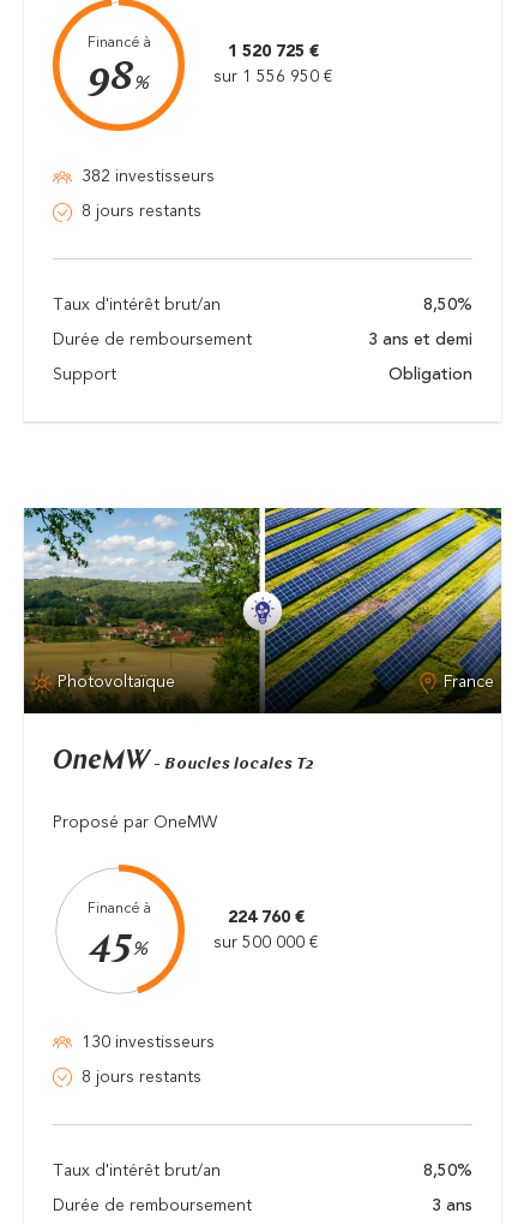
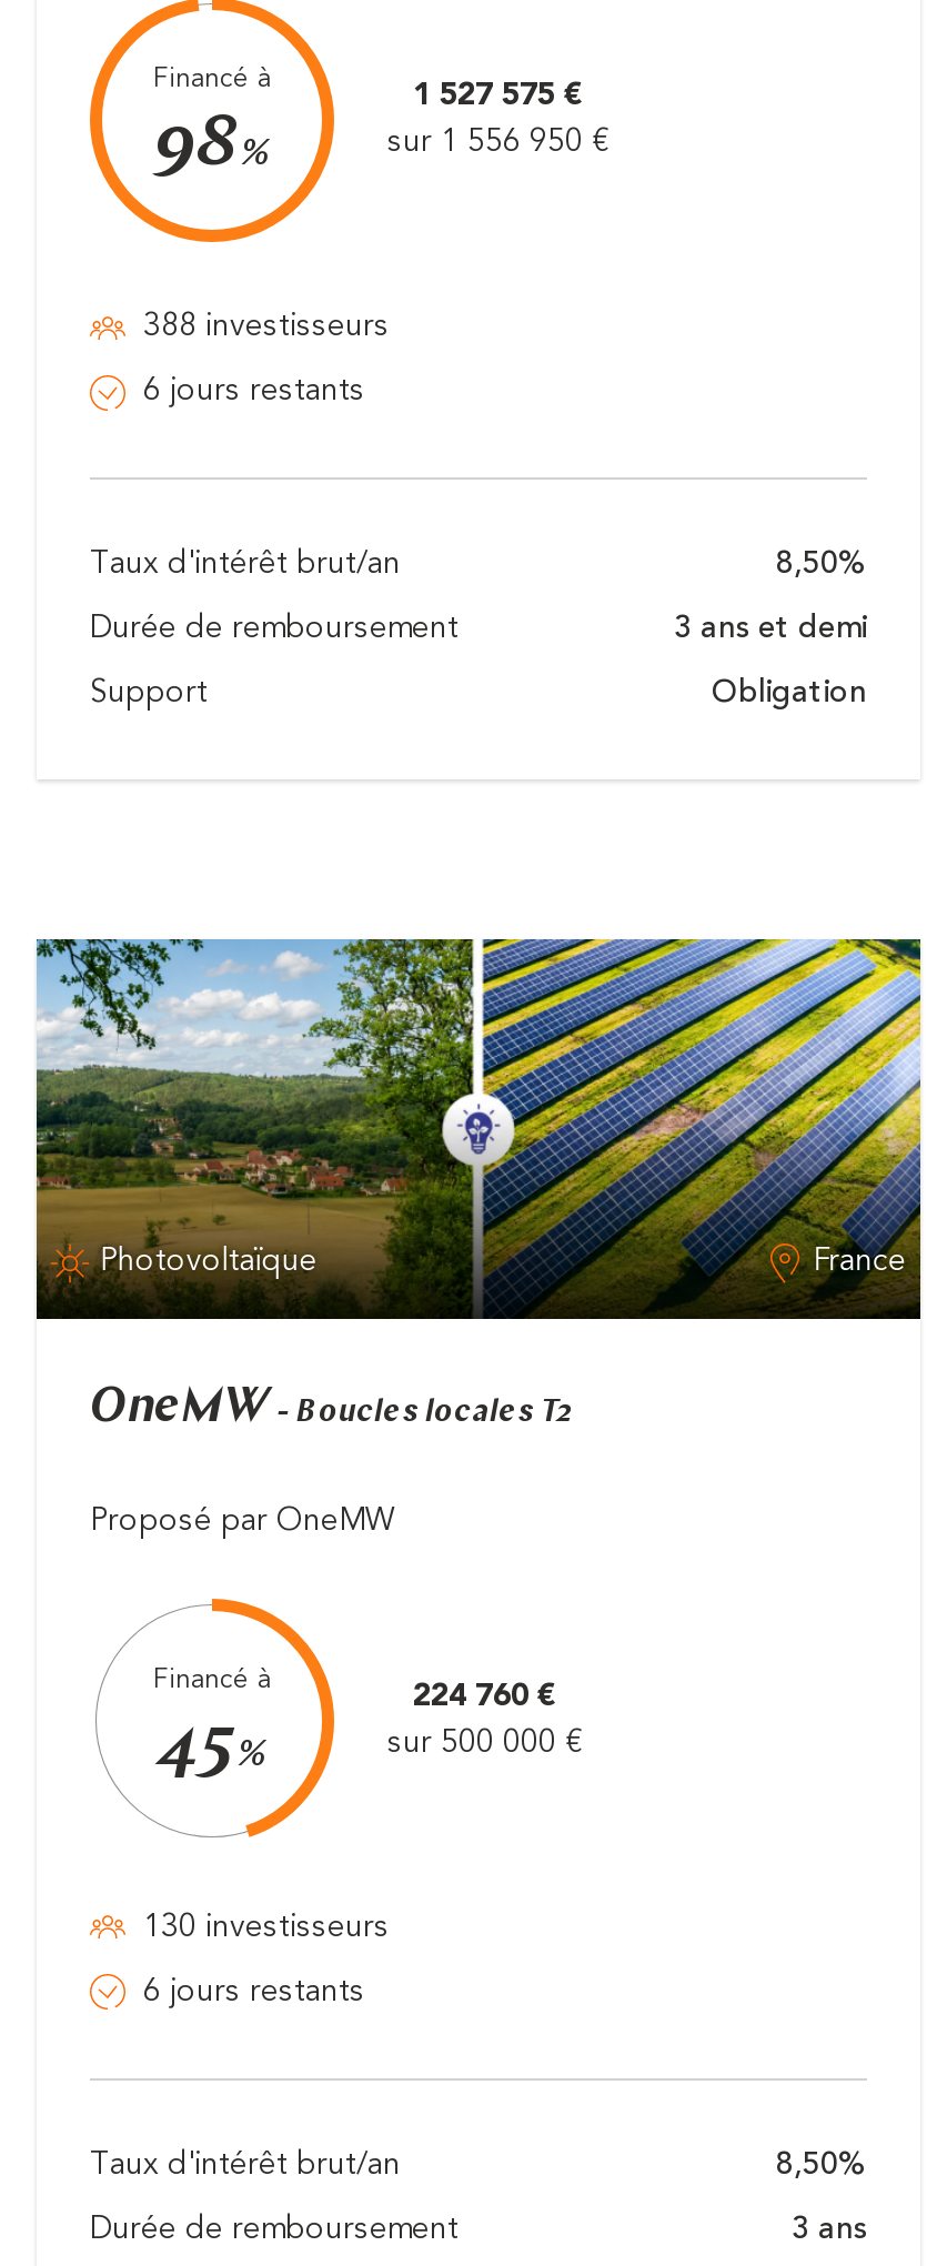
- 1 520 725 €
+ 1 527 575 €

- 382 investisseurs
+ 388 investisseurs

- 8 jours restants
+ 6 jours restants

- 8 jours restants
+ 6 jours restants
